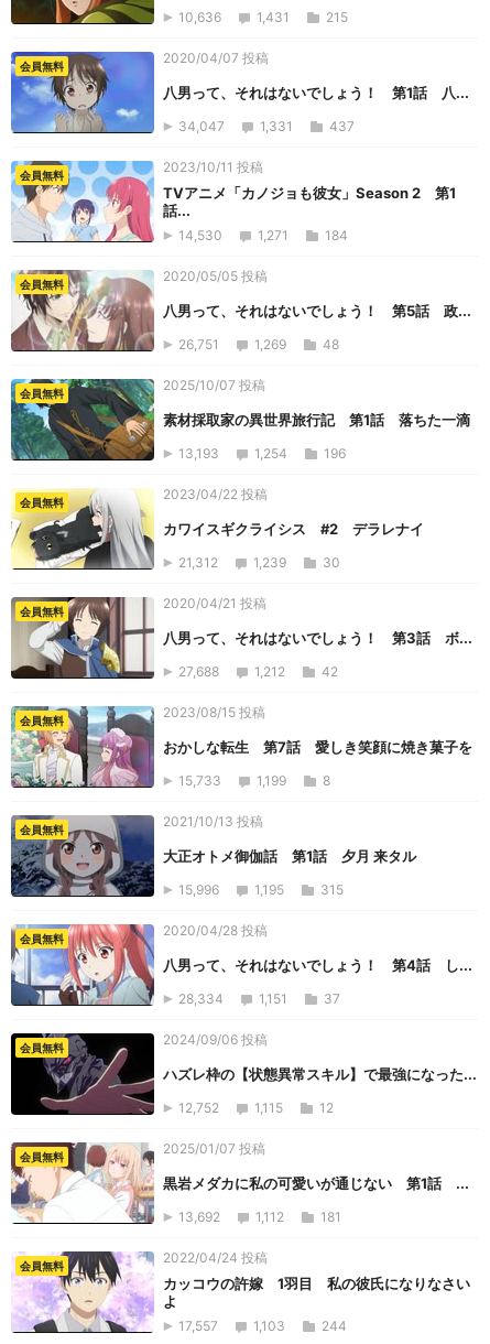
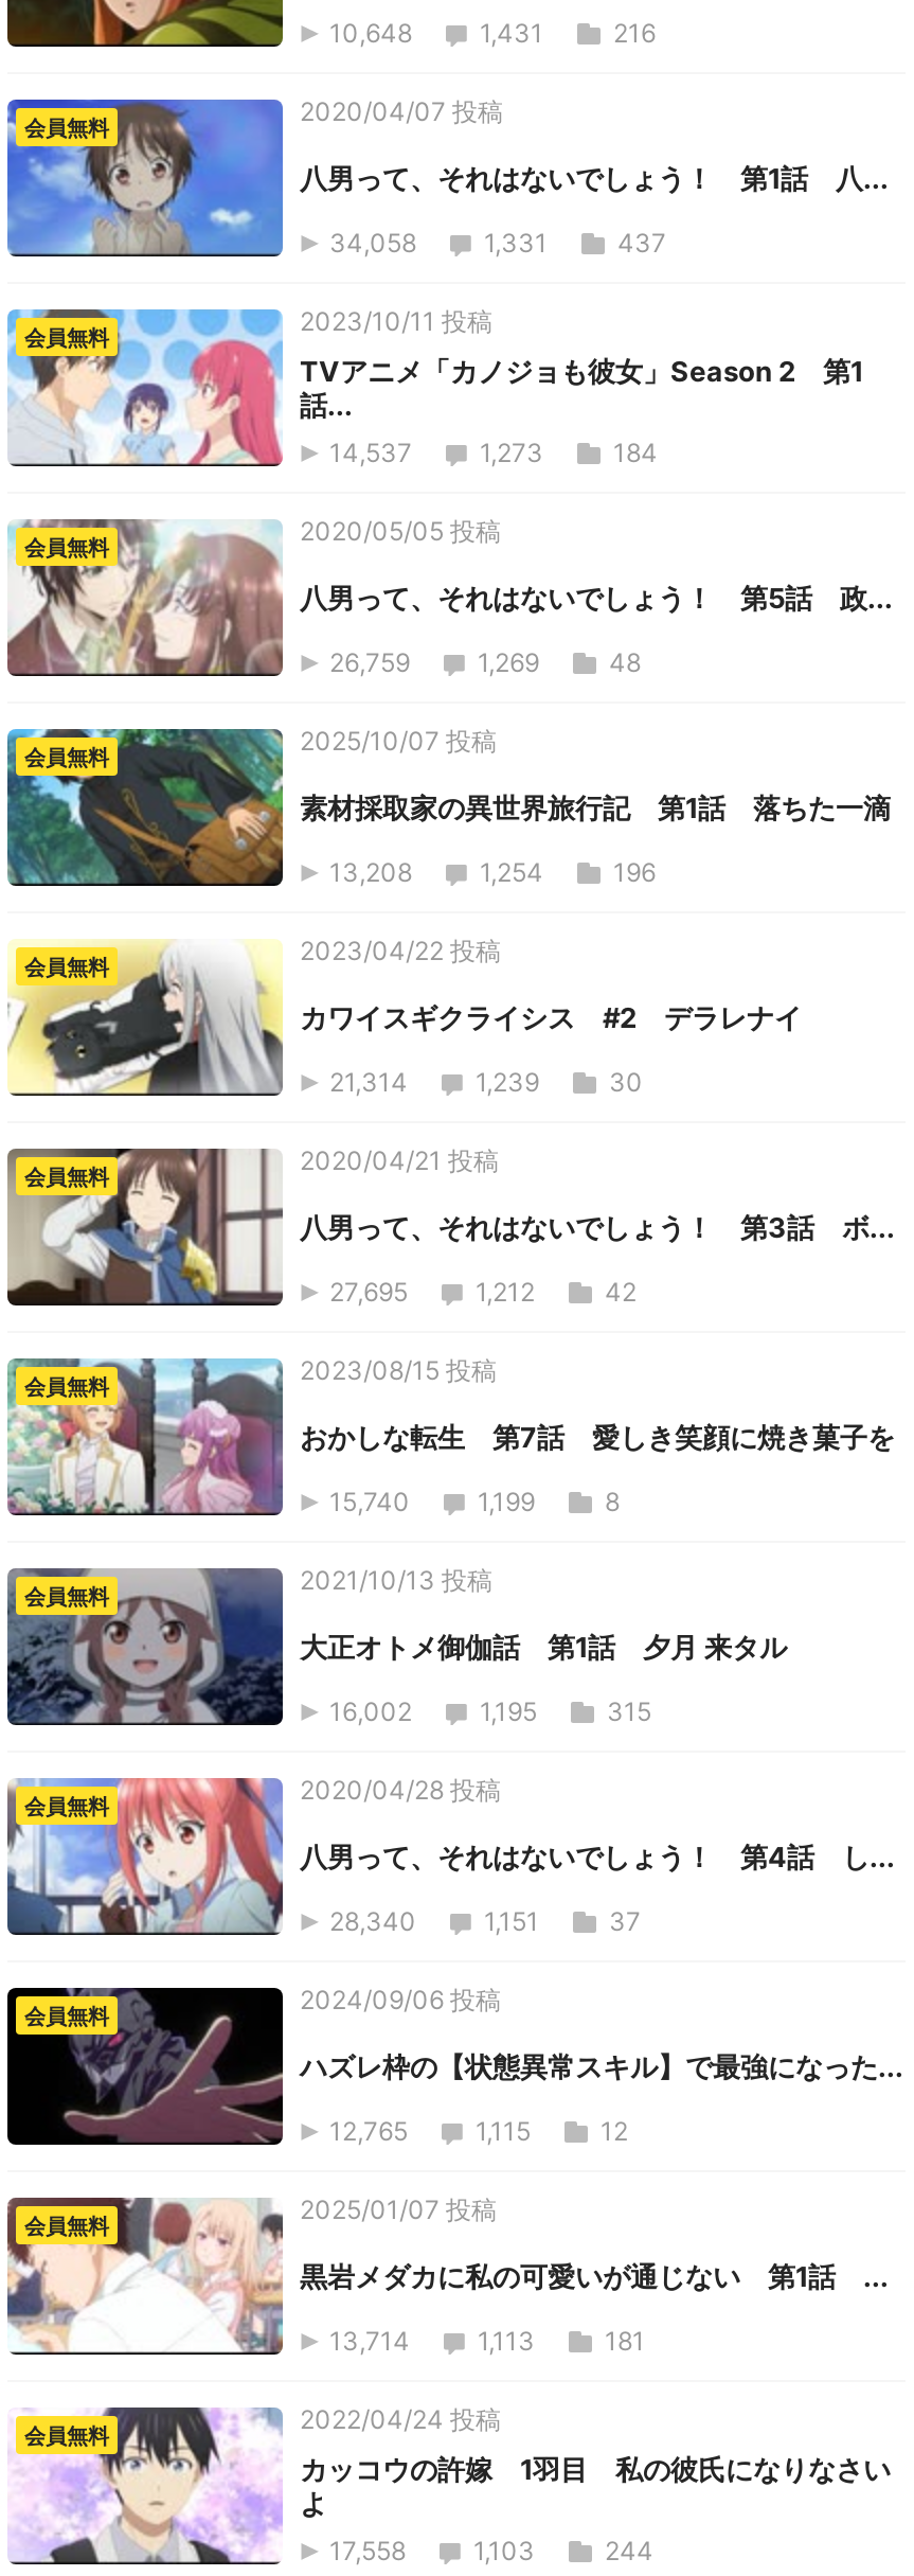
- 10,636
+ 10,648

- 215
+ 216

- 34,047
+ 34,058

- 14,530
+ 14,537

- 1,271
+ 1,273

- 26,751
+ 26,759

- 13,193
+ 13,208

- 21,312
+ 21,314

- 27,688
+ 27,695

- 15,733
+ 15,740

- 15,996
+ 16,002

- 28,334
+ 28,340

- 12,752
+ 12,765

- 13,692
+ 13,714

- 1,112
+ 1,113

- 17,557
+ 17,558
